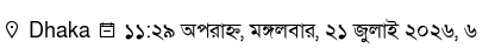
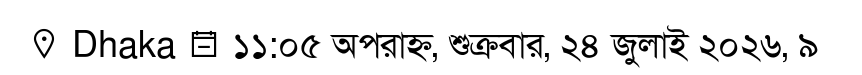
- ১১:২৯ অপরাহ্ন, মঙ্গলবার, ২১ জুলাই ২০২৬, ৬
+ ১১:০৫ অপরাহ্ন, শুক্রবার, ২৪ জুলাই ২০২৬, ৯
